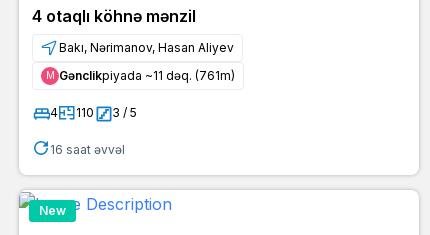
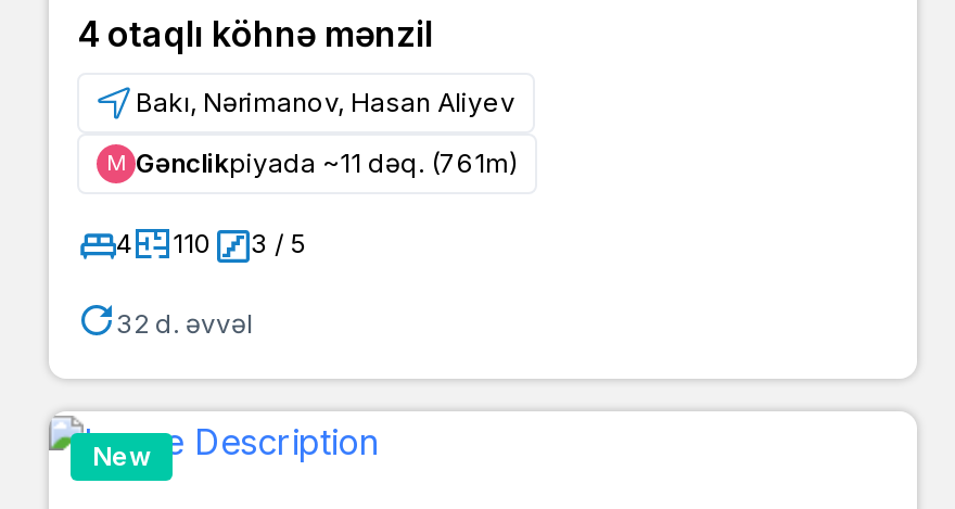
- 16 saat əvvəl
+ 32 d. əvvəl
